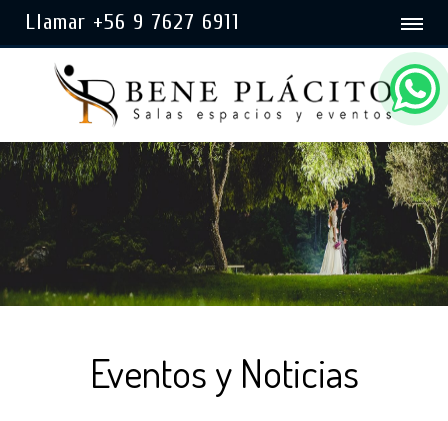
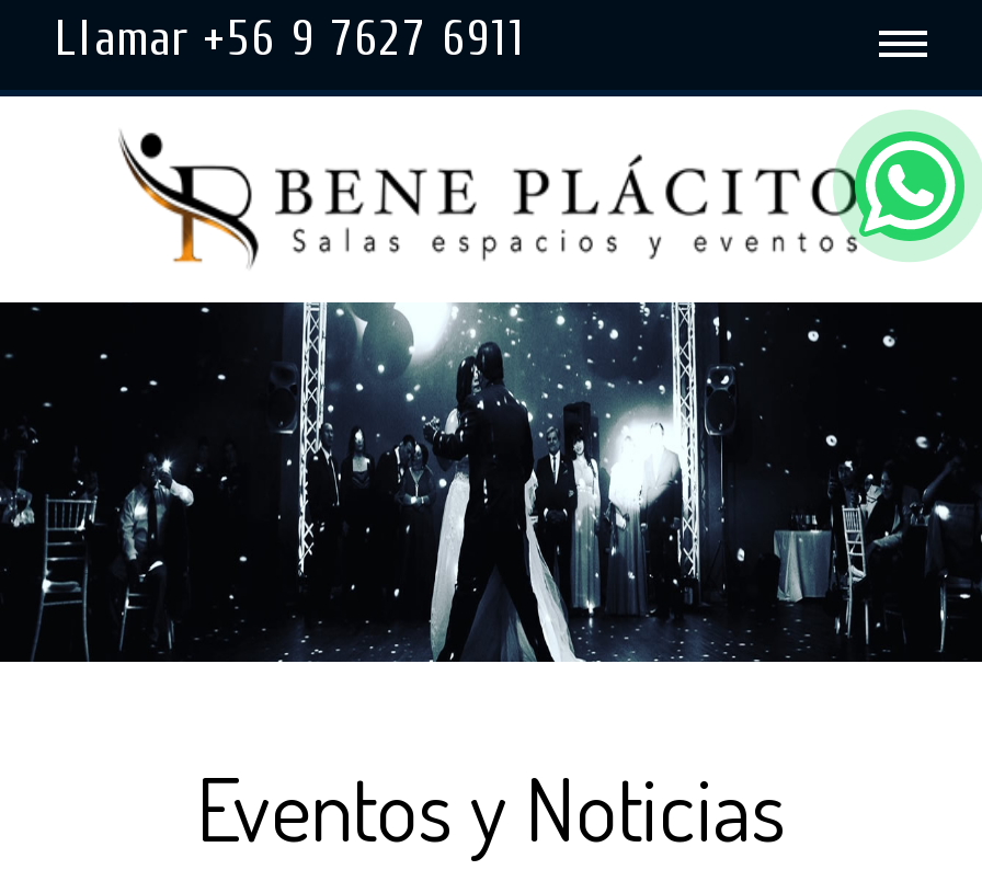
- [image]
+ [image]
